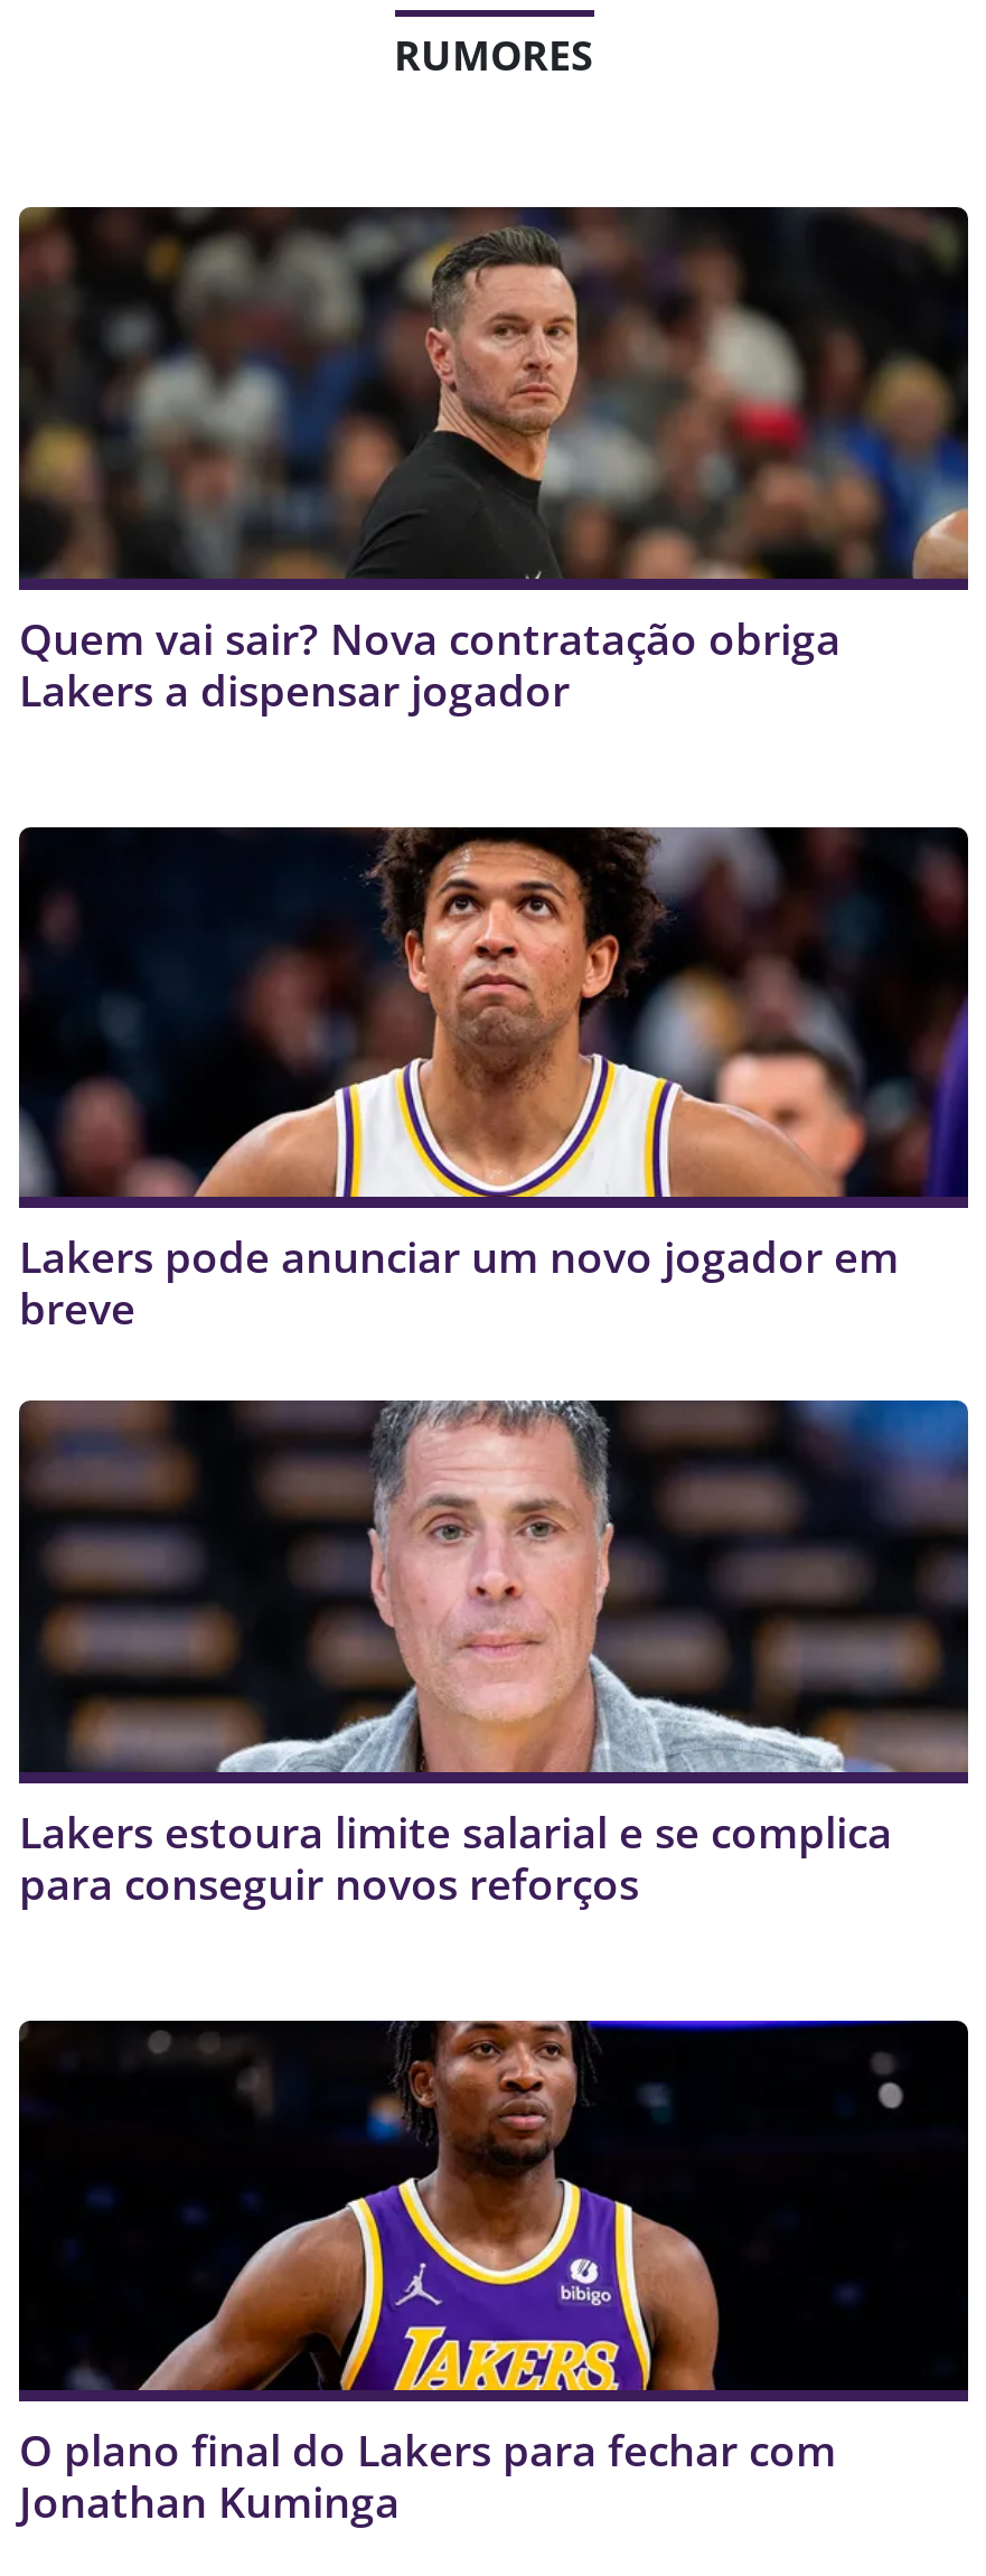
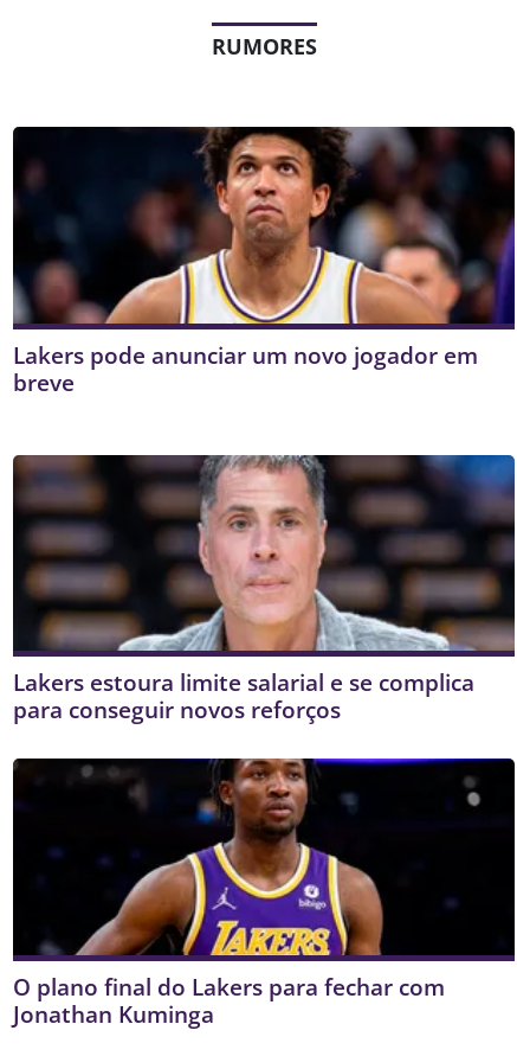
- [image]
- Quem vai sair? Nova contratação obriga
- Lakers a dispensar jogador
